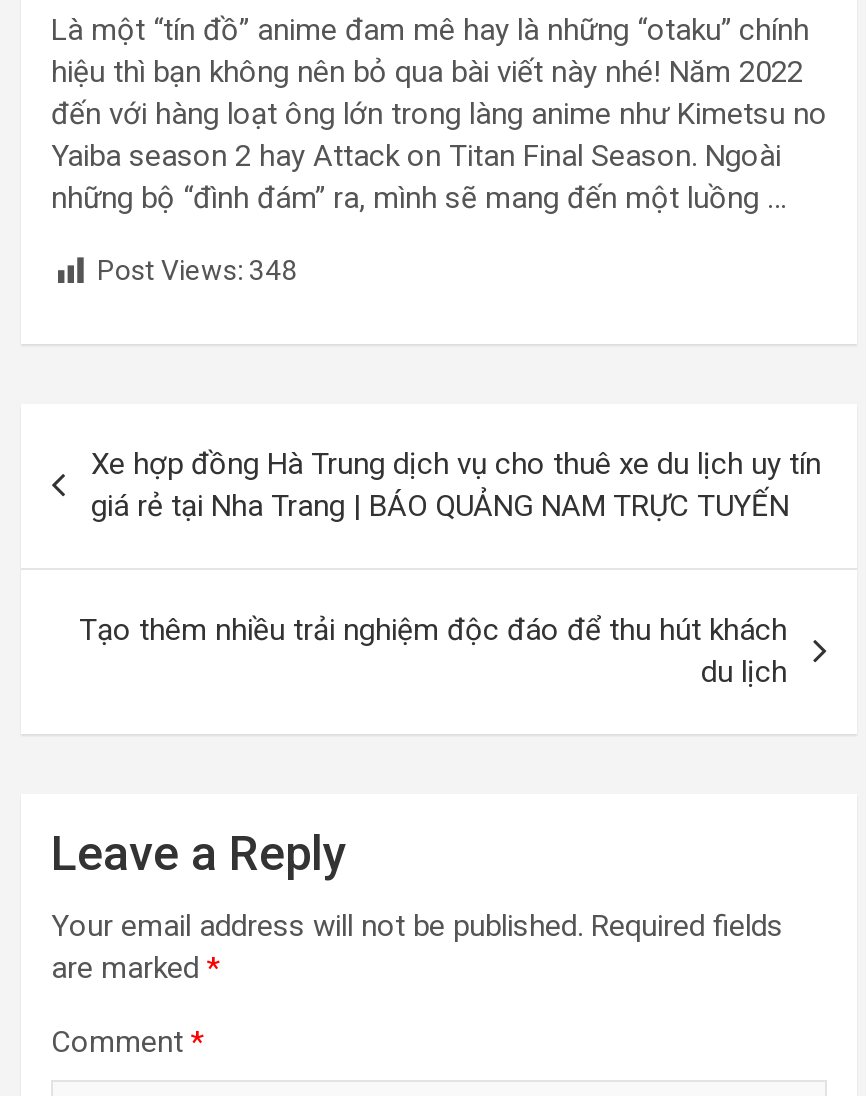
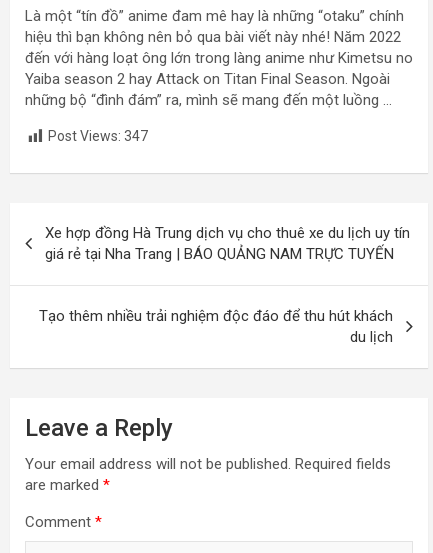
- Post Views: 348
+ Post Views: 347
